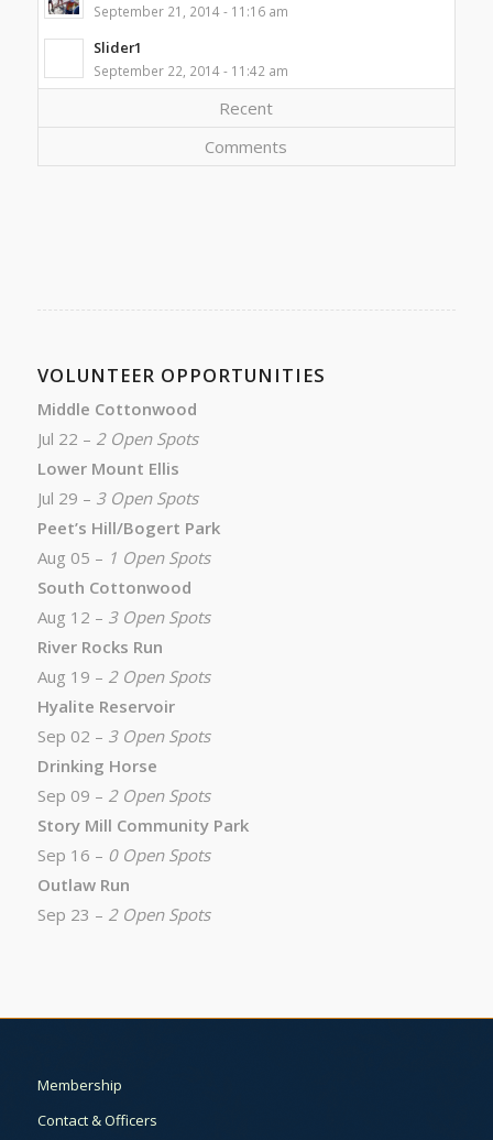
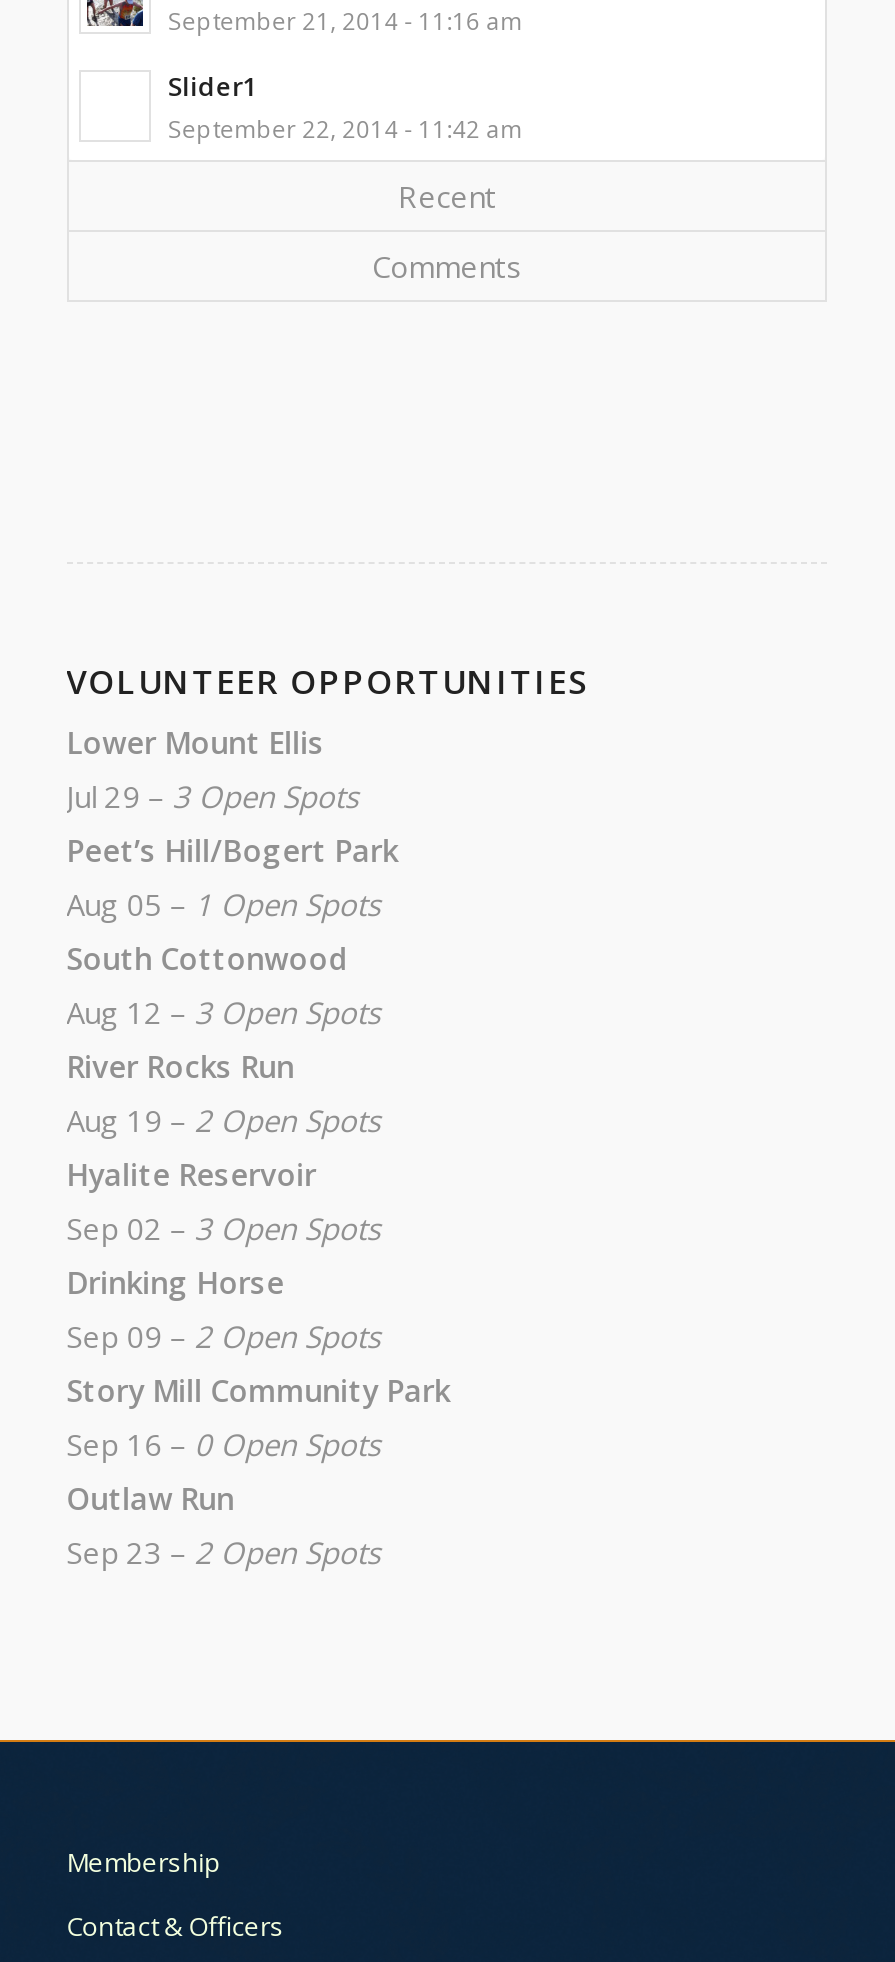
- Middle Cottonwood
- Jul 22 – 2 Open Spots
